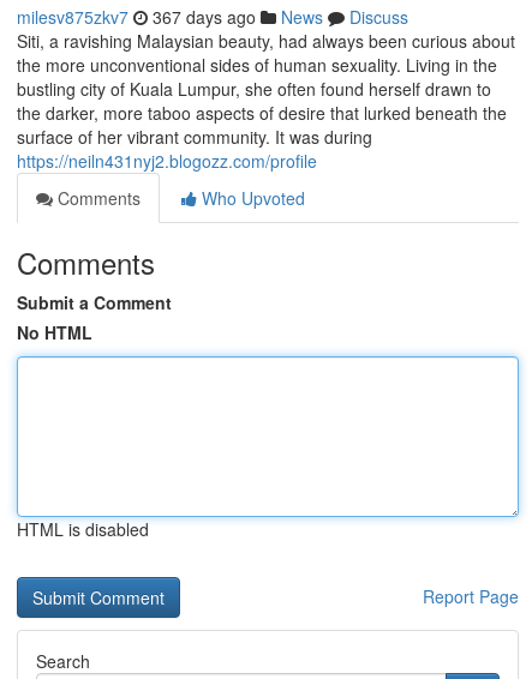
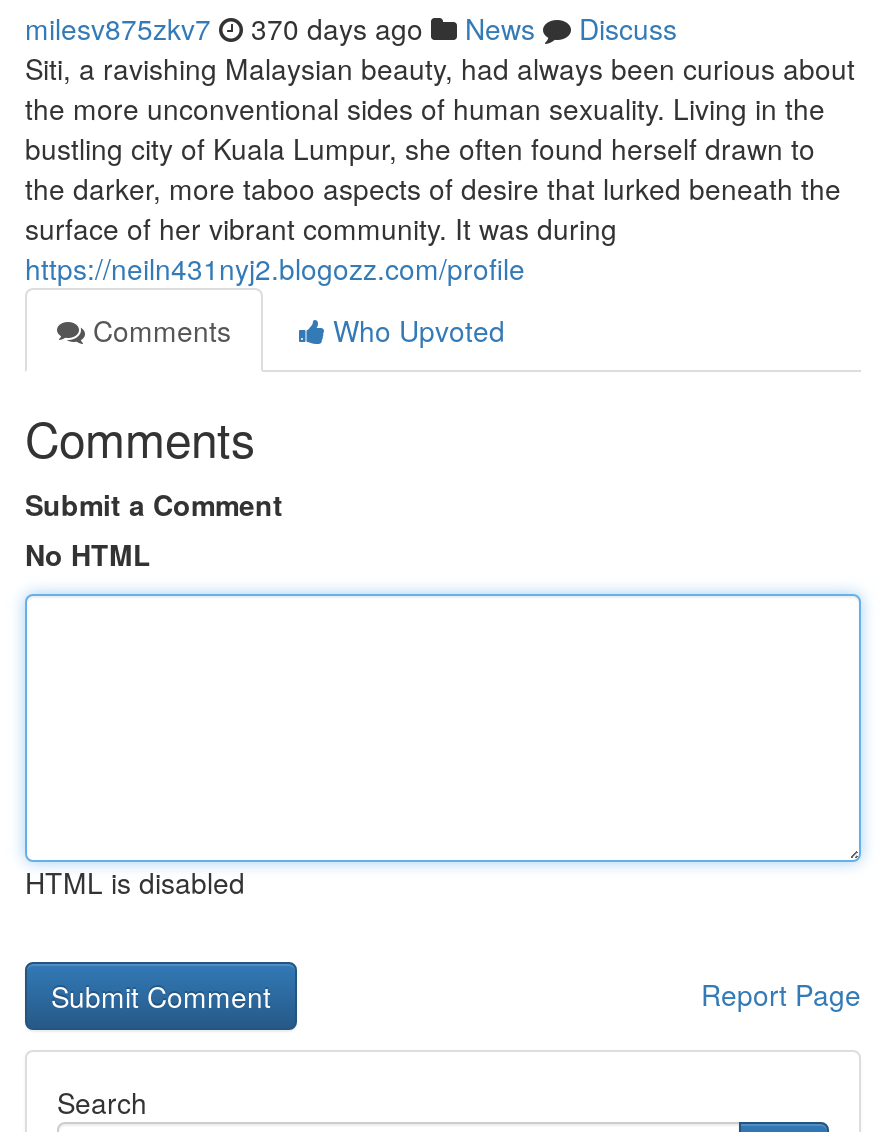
- milesv875zkv7 367 days ago News Discuss
+ milesv875zkv7 370 days ago News Discuss
